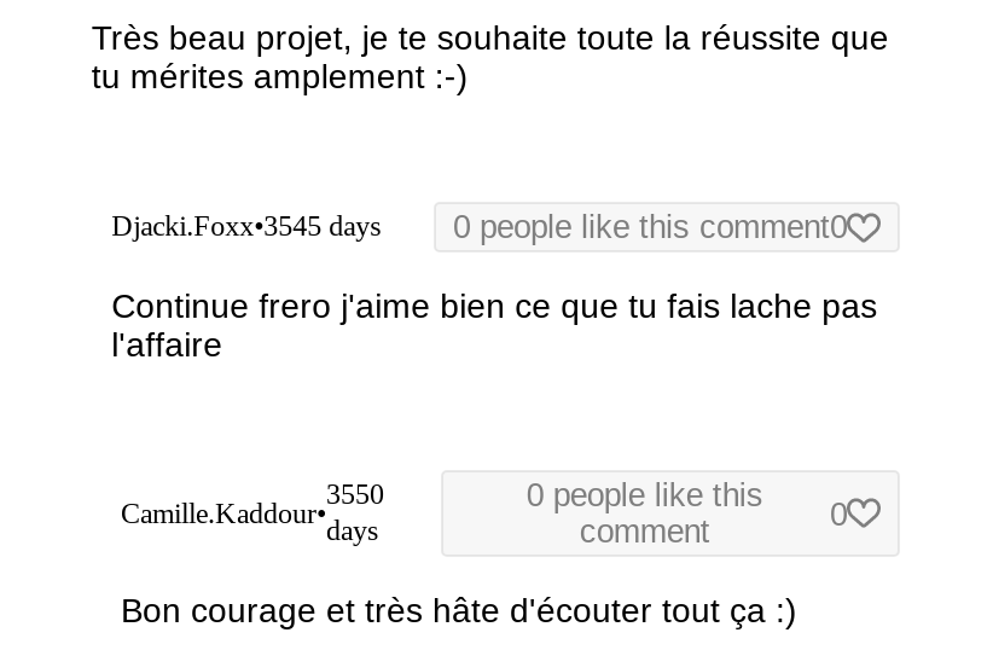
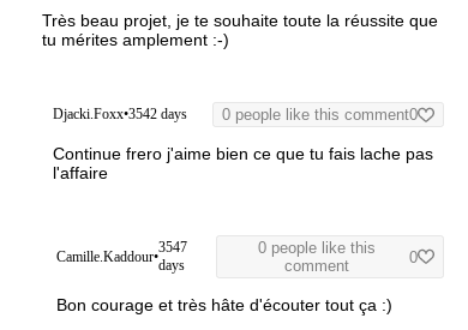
- Djacki.Foxx•3545 days
+ Djacki.Foxx•3542 days

- 3550
+ 3547
